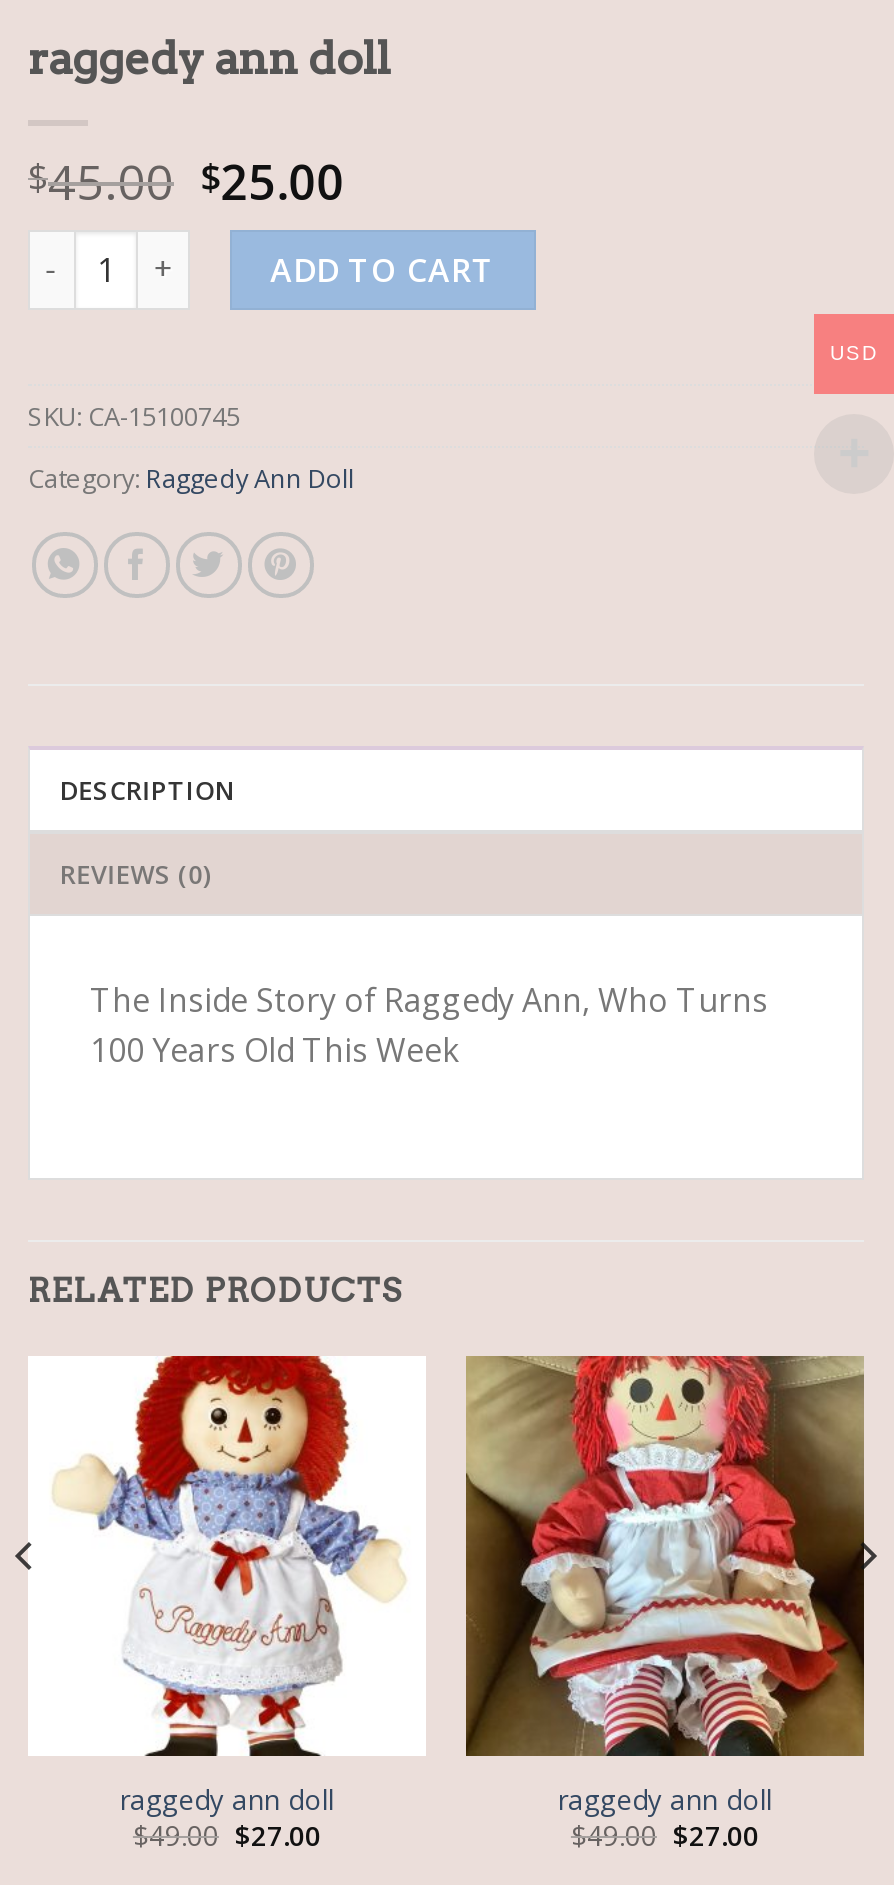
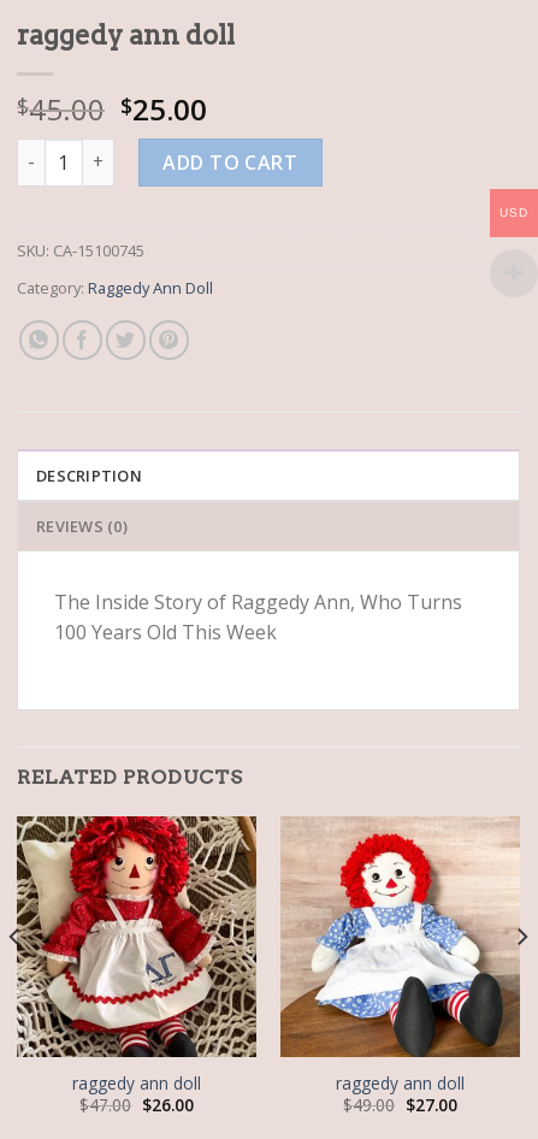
- [image]
- $49.00 $27.00
+ [image]
+ $47.00 $26.00

- [image]
+ [image]
